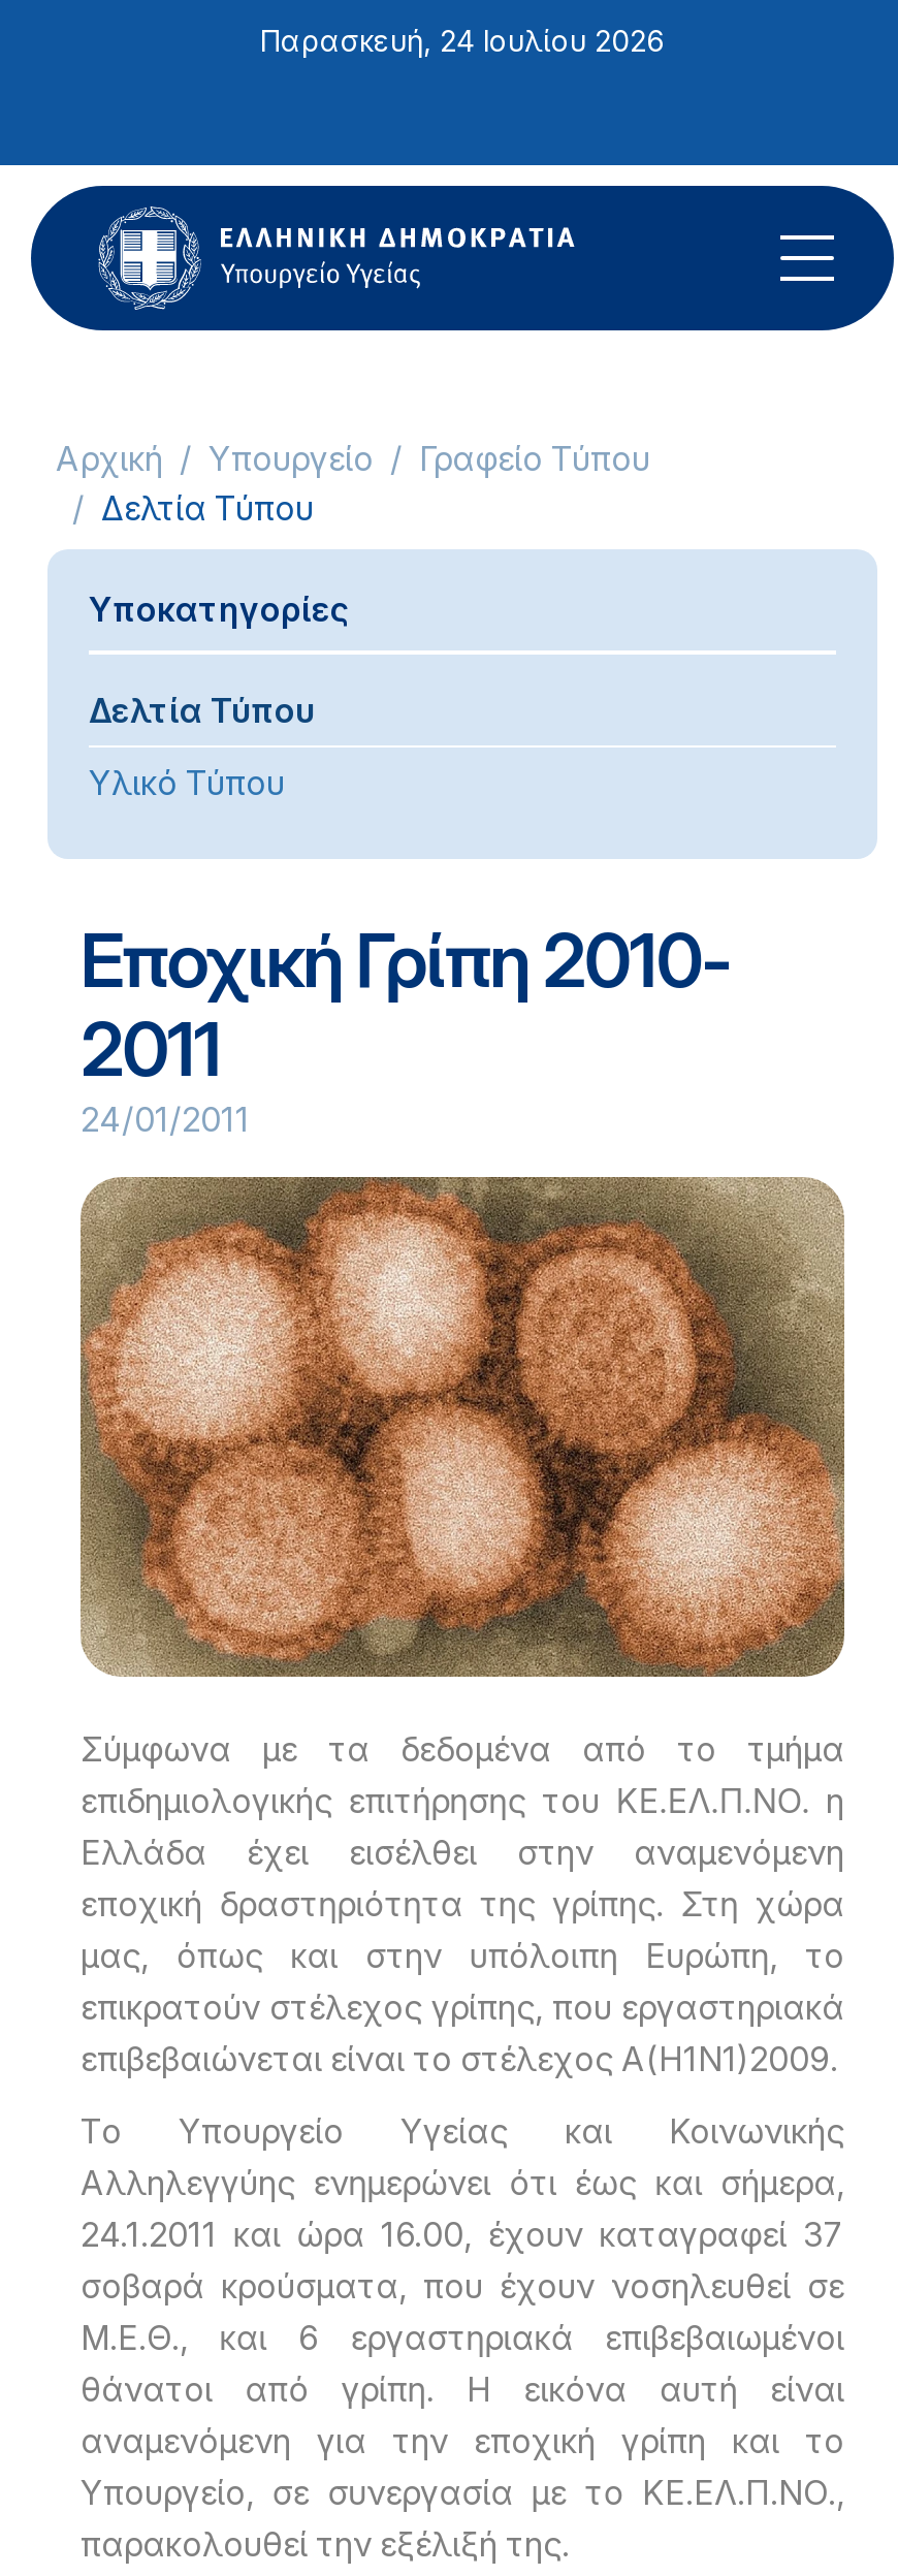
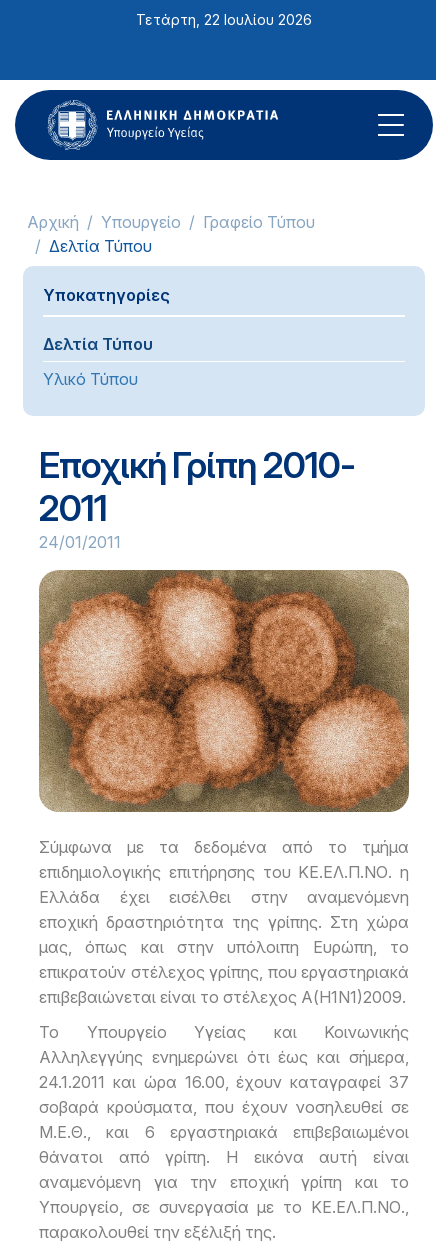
- Παρασκευή, 24 Ιουλίου 2026
+ Τετάρτη, 22 Ιουλίου 2026
